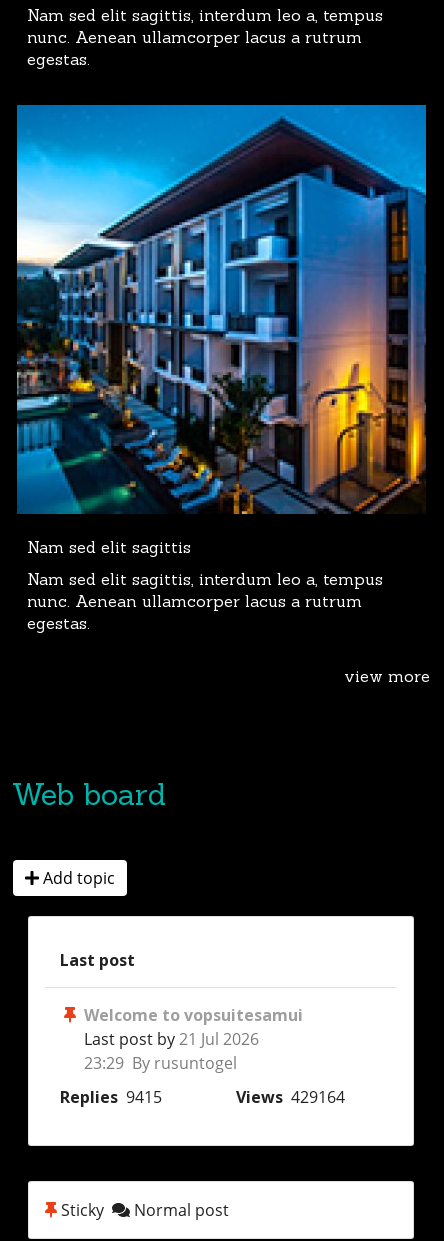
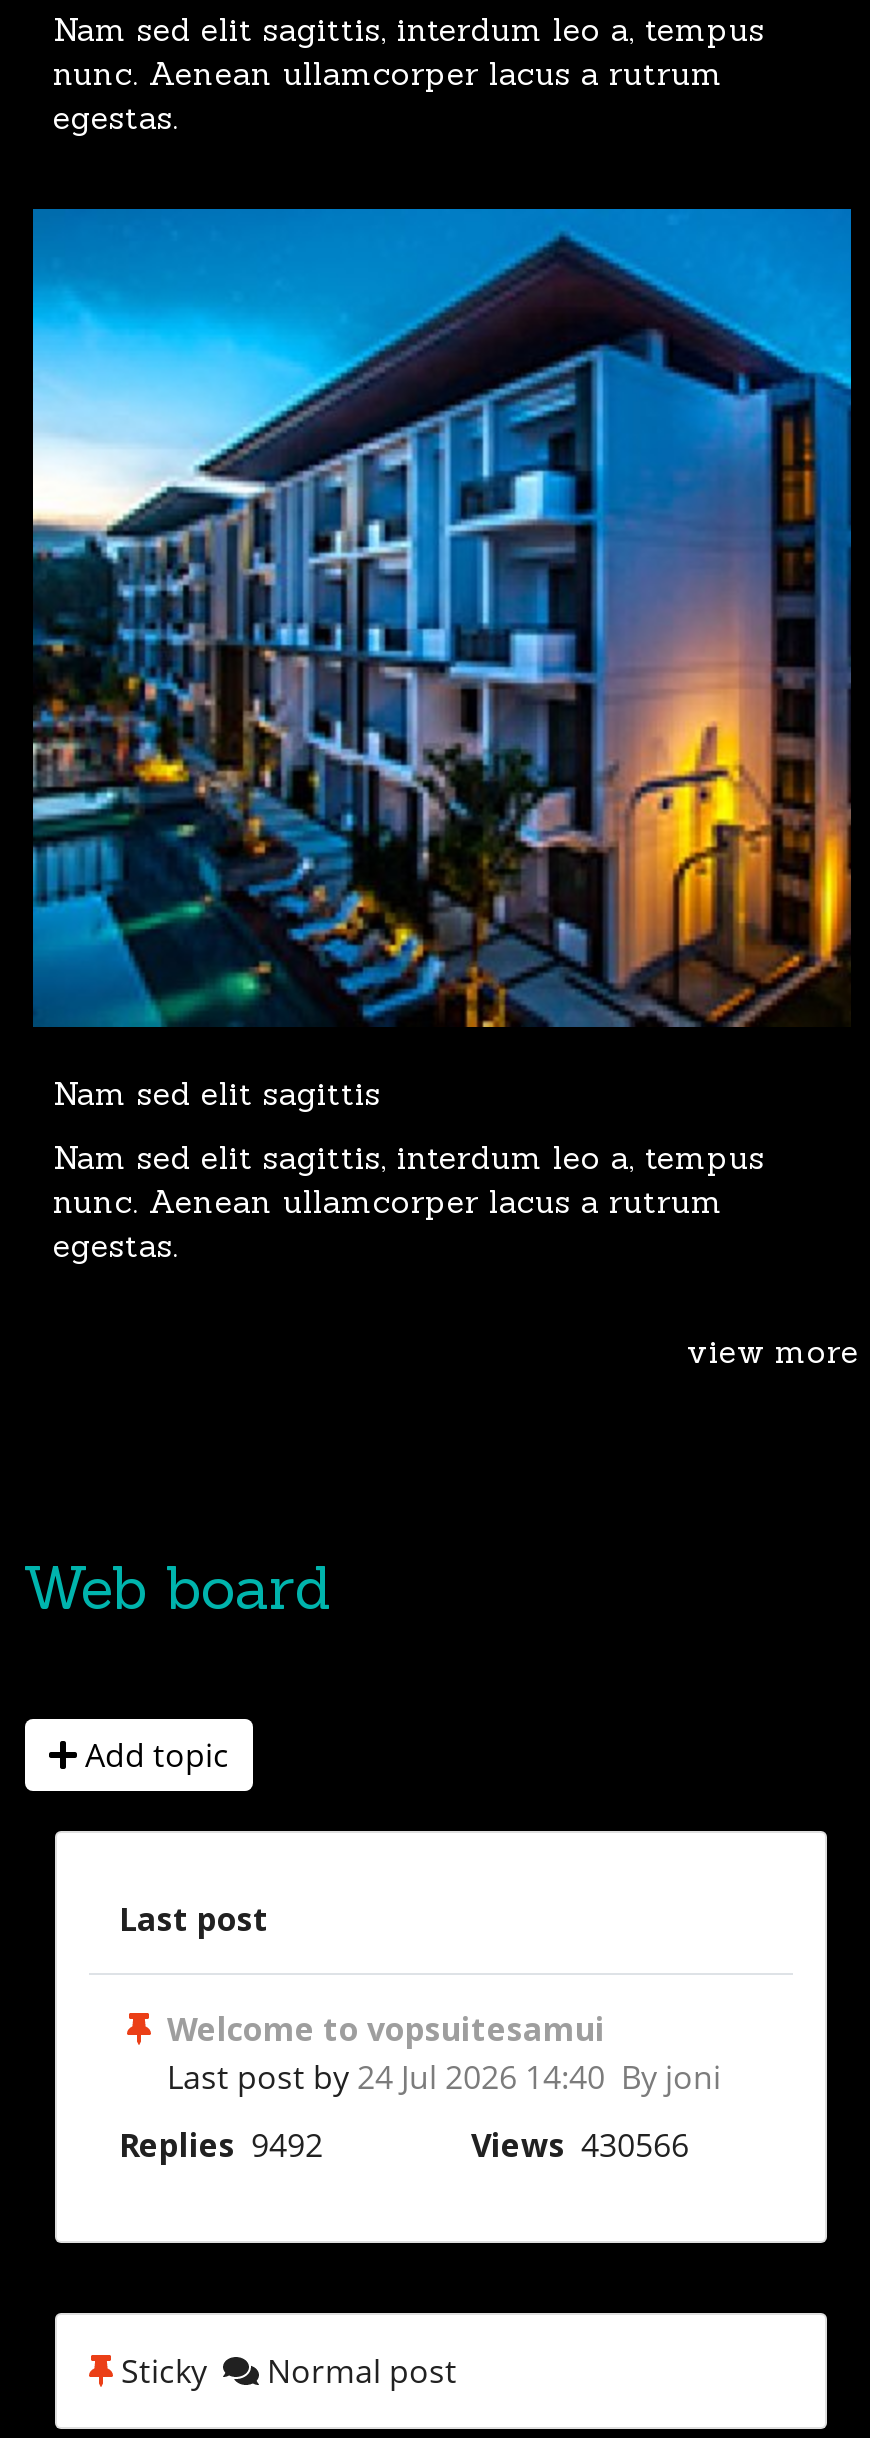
- Last post by 21 Jul 2026
- 23:29 By rusuntogel
+ Last post by 24 Jul 2026 14:40 By joni

- Replies 9415
- Views 429164
+ Replies 9492
+ Views 430566
